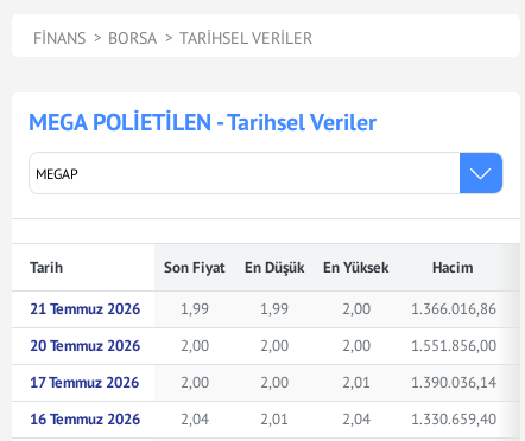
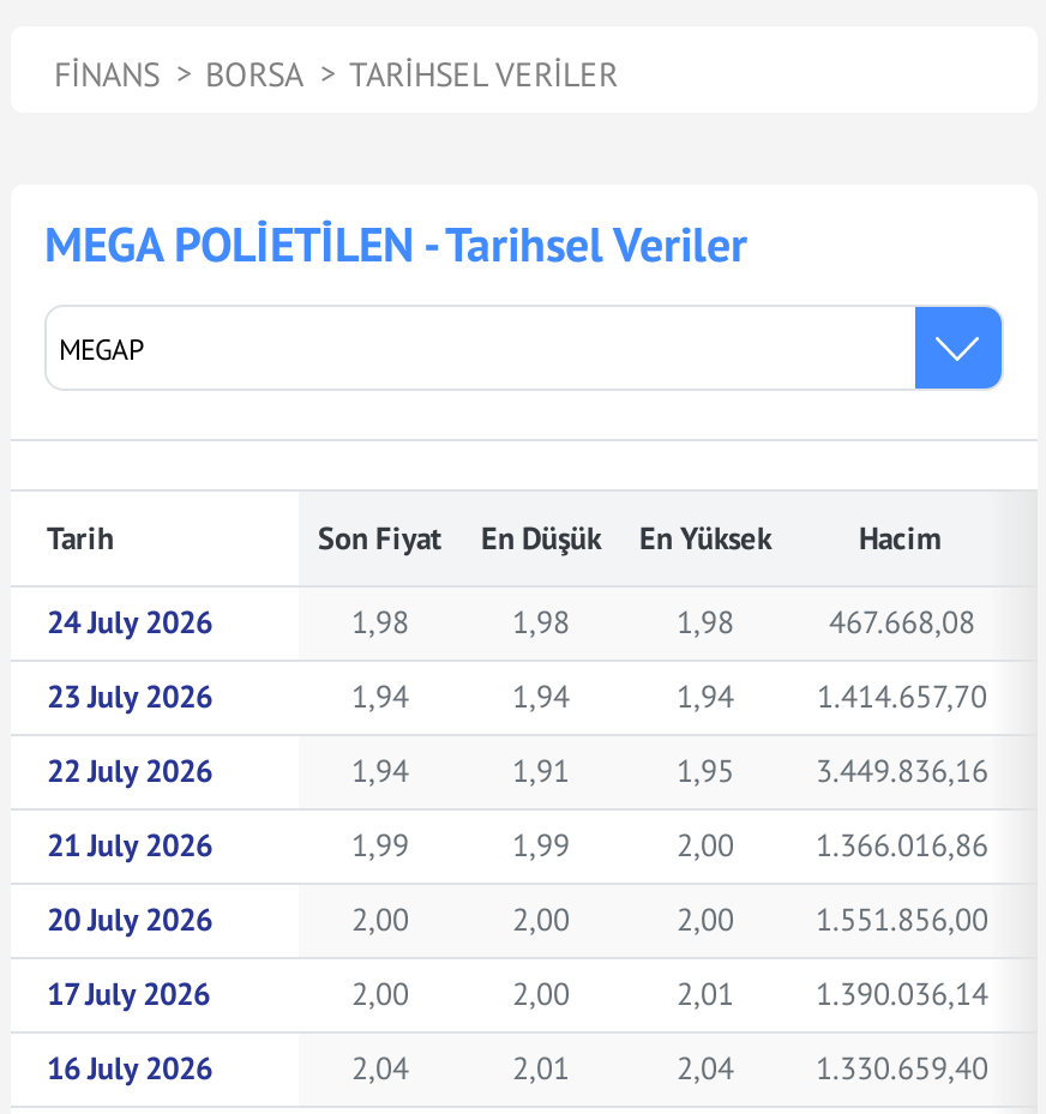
- 21 Temmuz 2026
+ 24 July 2026
+ 1,98
+ 1,98
+ 1,98
+ 467.668,08
+ 23 July 2026
+ 1,94
+ 1,94
+ 1,94
+ 1.414.657,70
+ 22 July 2026
+ 1,94
+ 1,91
+ 1,95
+ 3.449.836,16
+ 21 July 2026

- 20 Temmuz 2026
+ 20 July 2026

- 17 Temmuz 2026
+ 17 July 2026

- 16 Temmuz 2026
+ 16 July 2026
